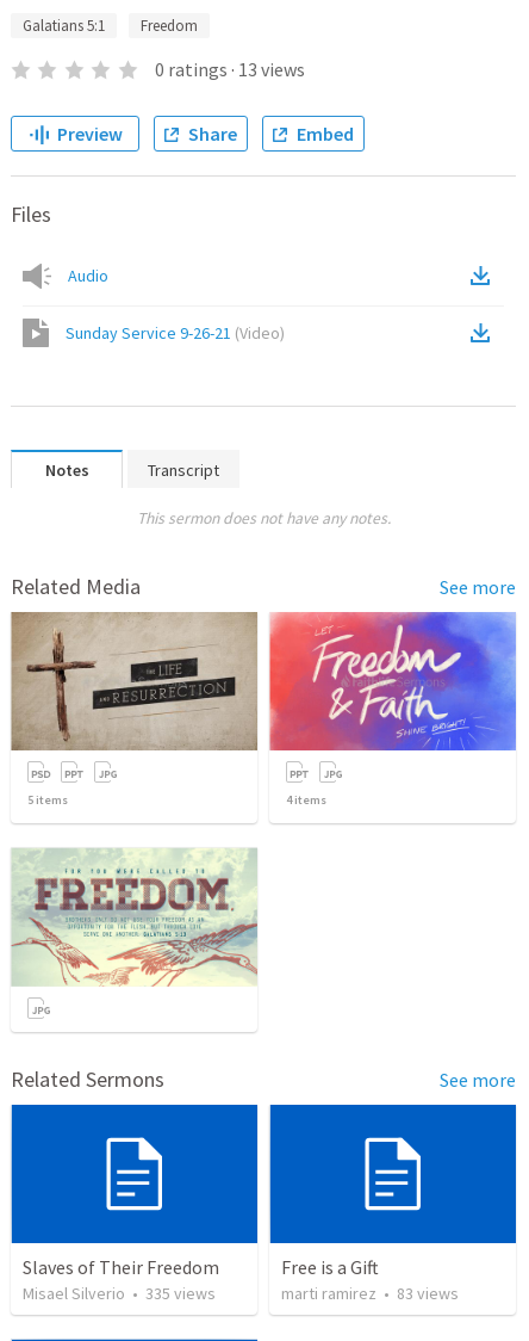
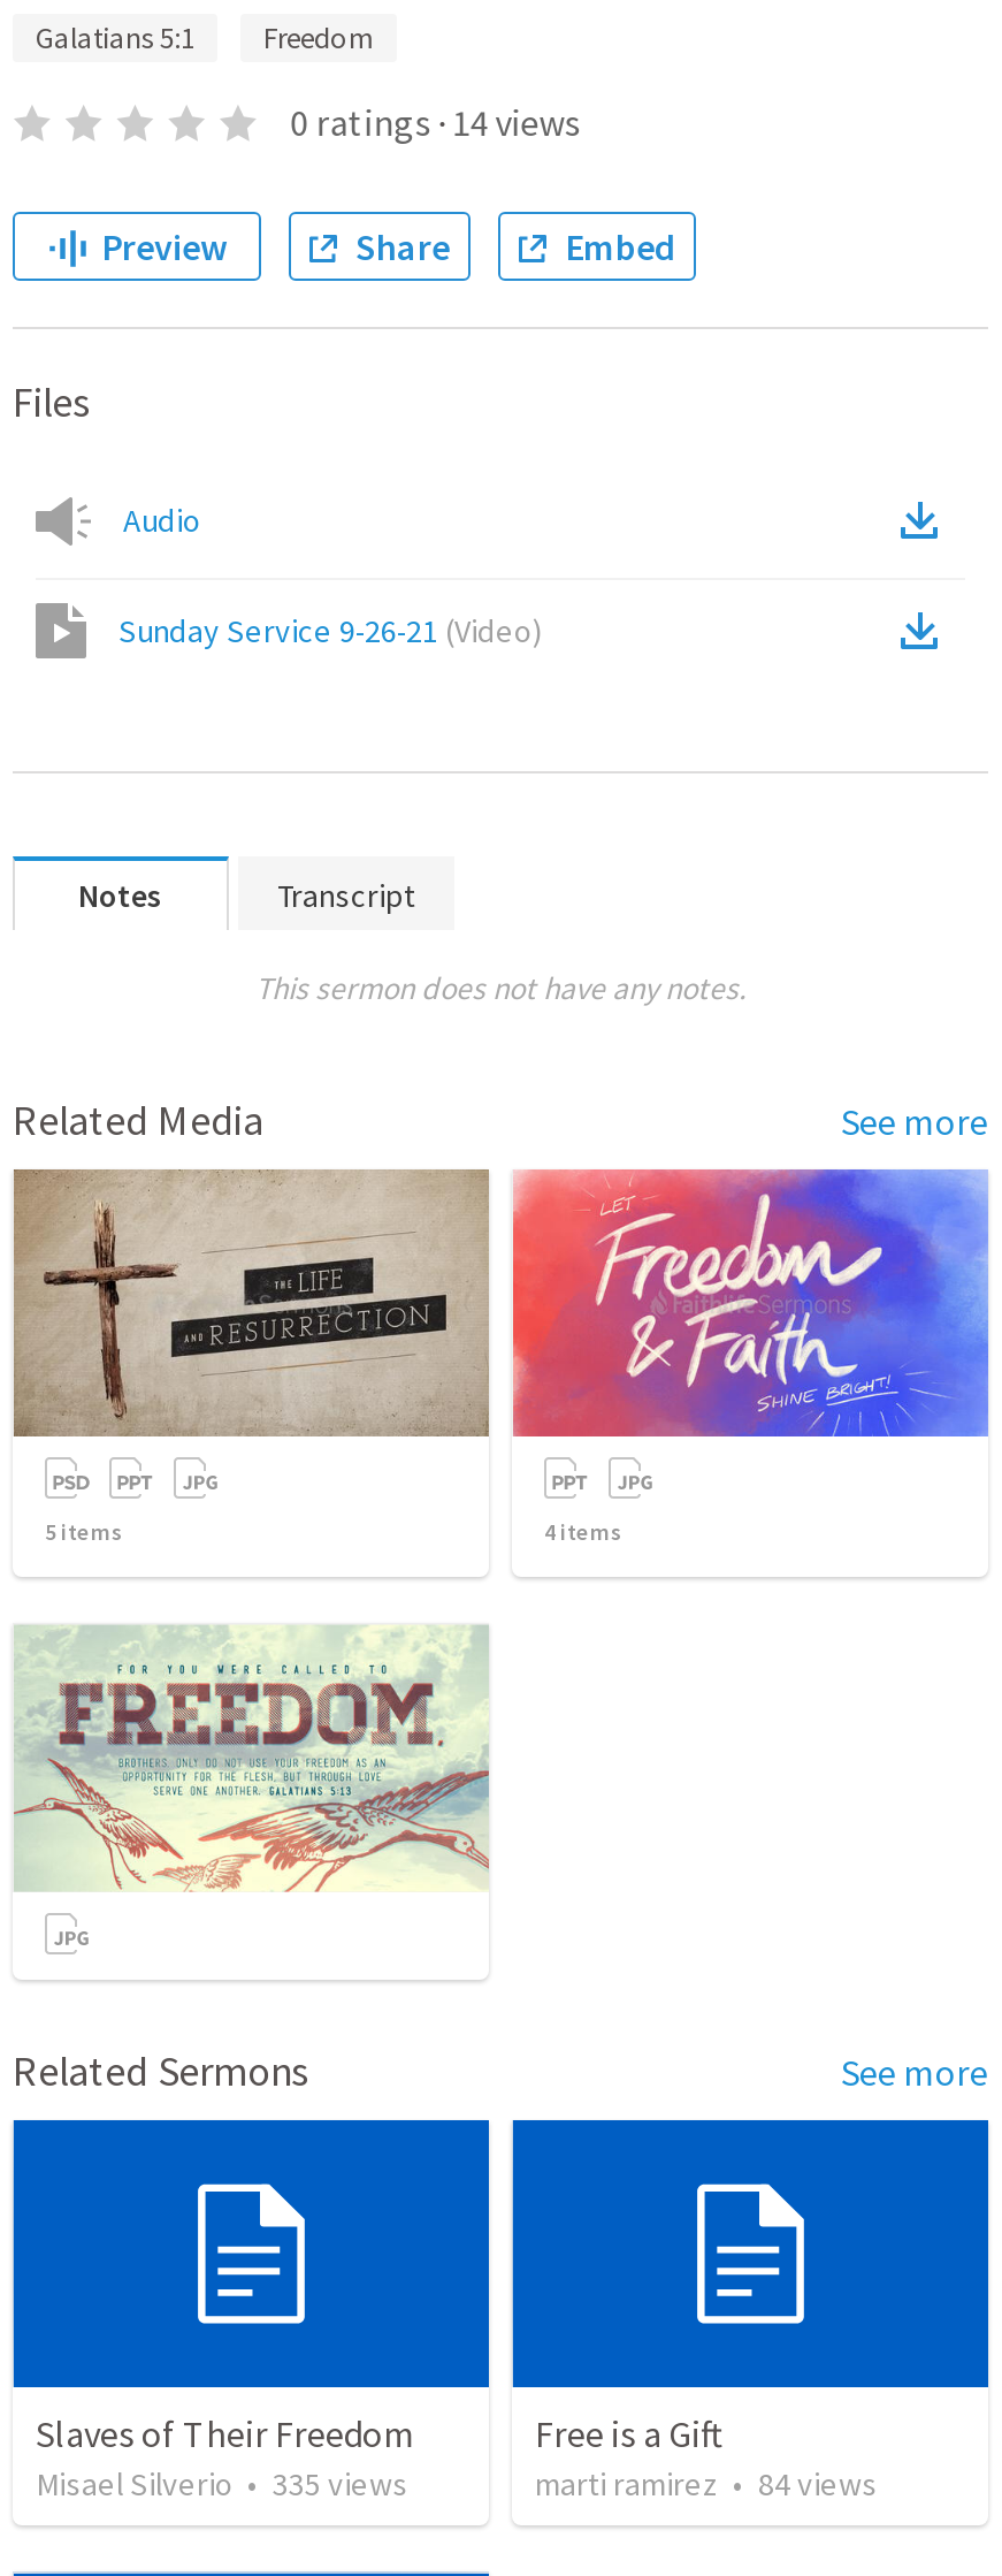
- 0 ratings · 13 views
+ 0 ratings · 14 views

- marti ramirez • 83 views
+ marti ramirez • 84 views
